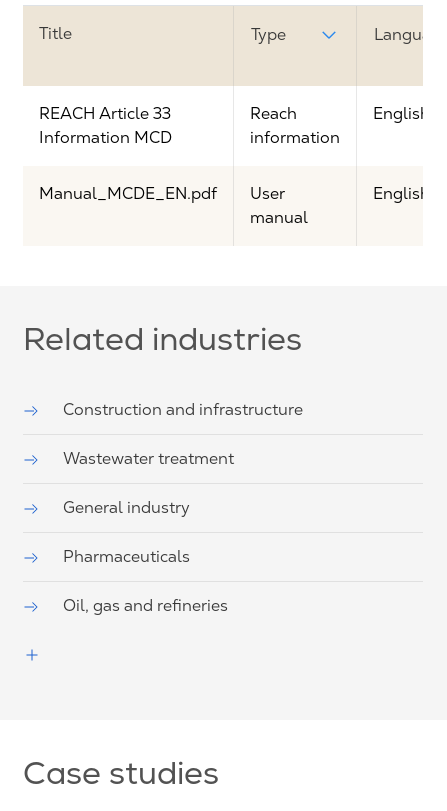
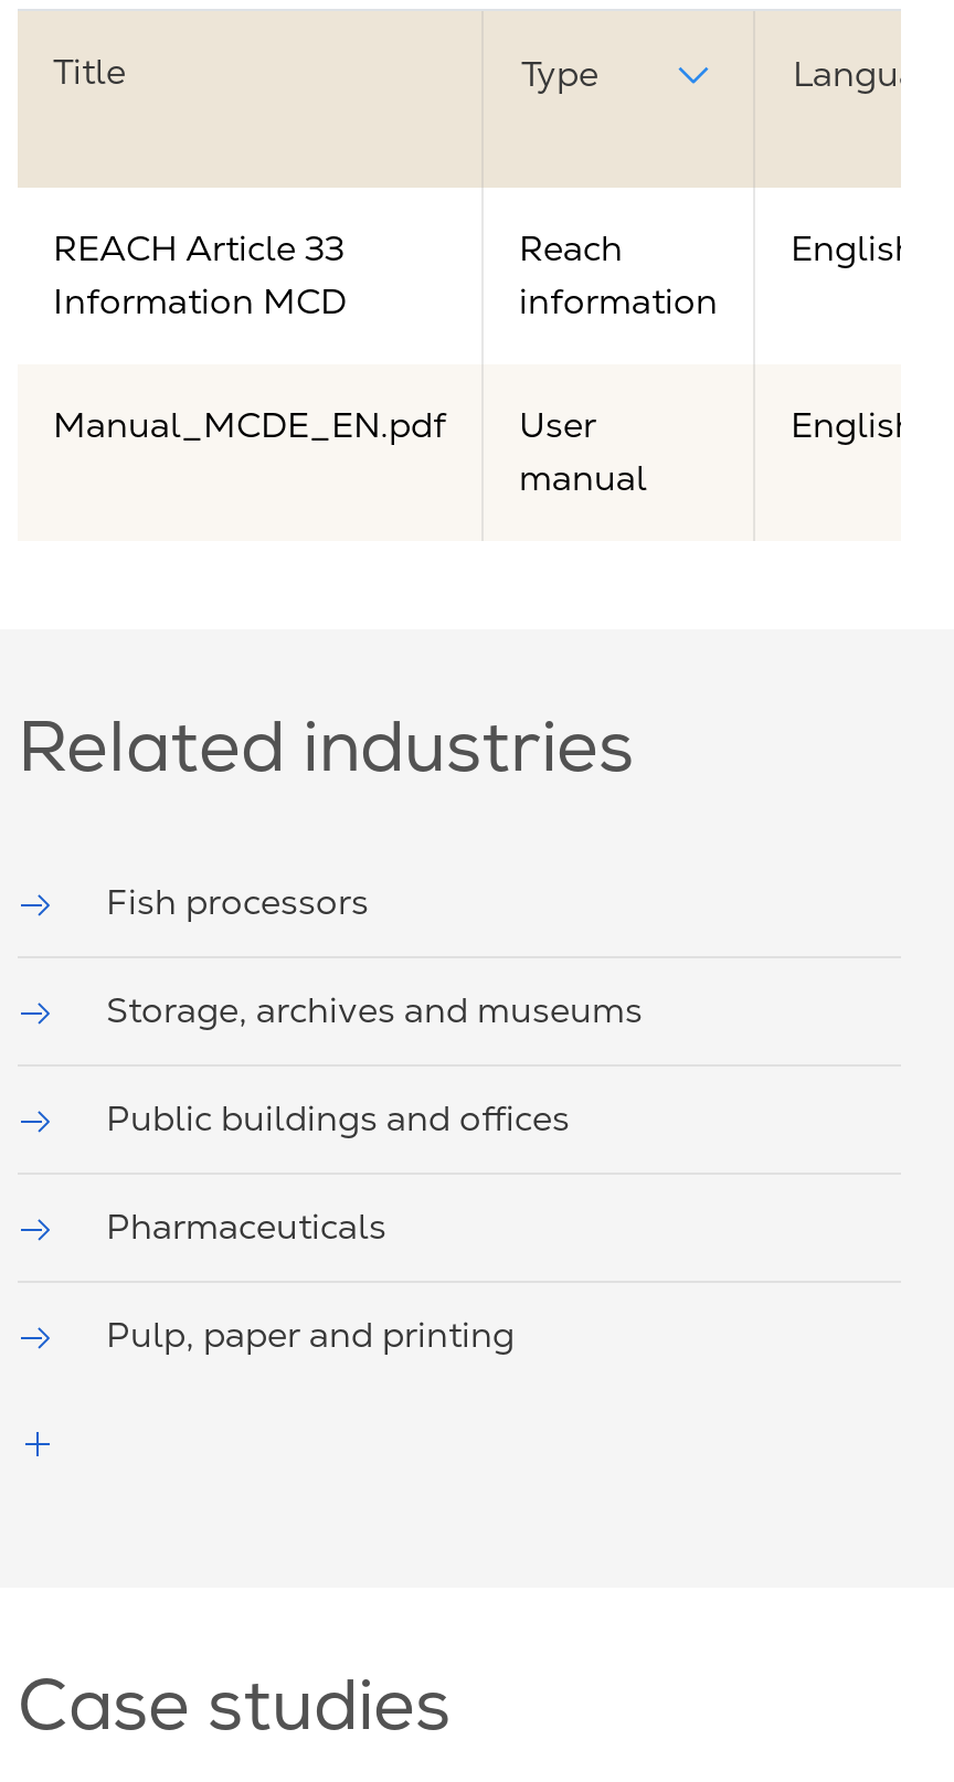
- Construction and infrastructure
+ Fish processors

- Wastewater treatment
+ Storage, archives and museums

- General industry
+ Public buildings and offices

- Oil, gas and refineries
+ Pulp, paper and printing
